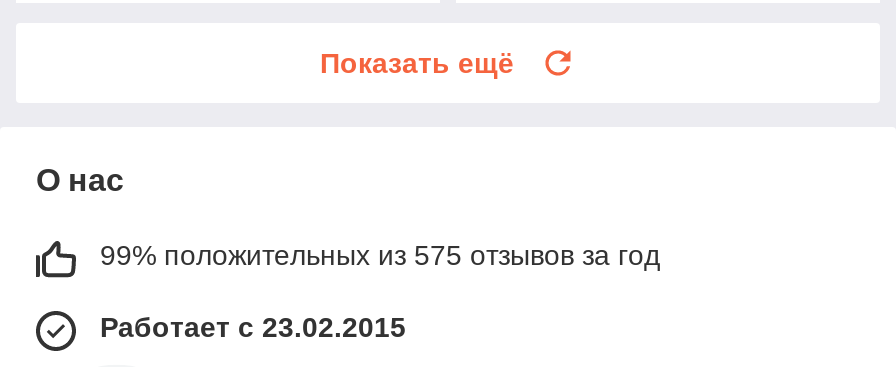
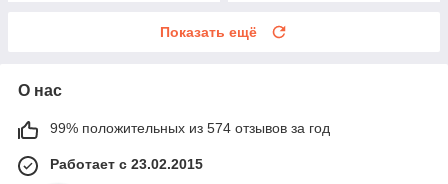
- 99% положительных из 575 отзывов за год
+ 99% положительных из 574 отзывов за год
